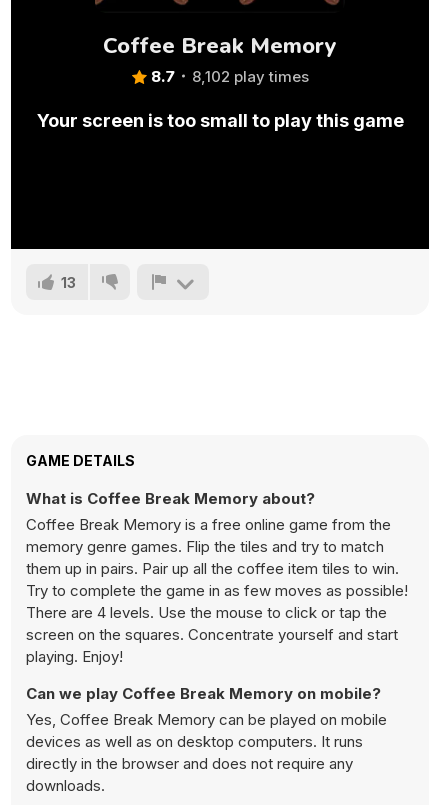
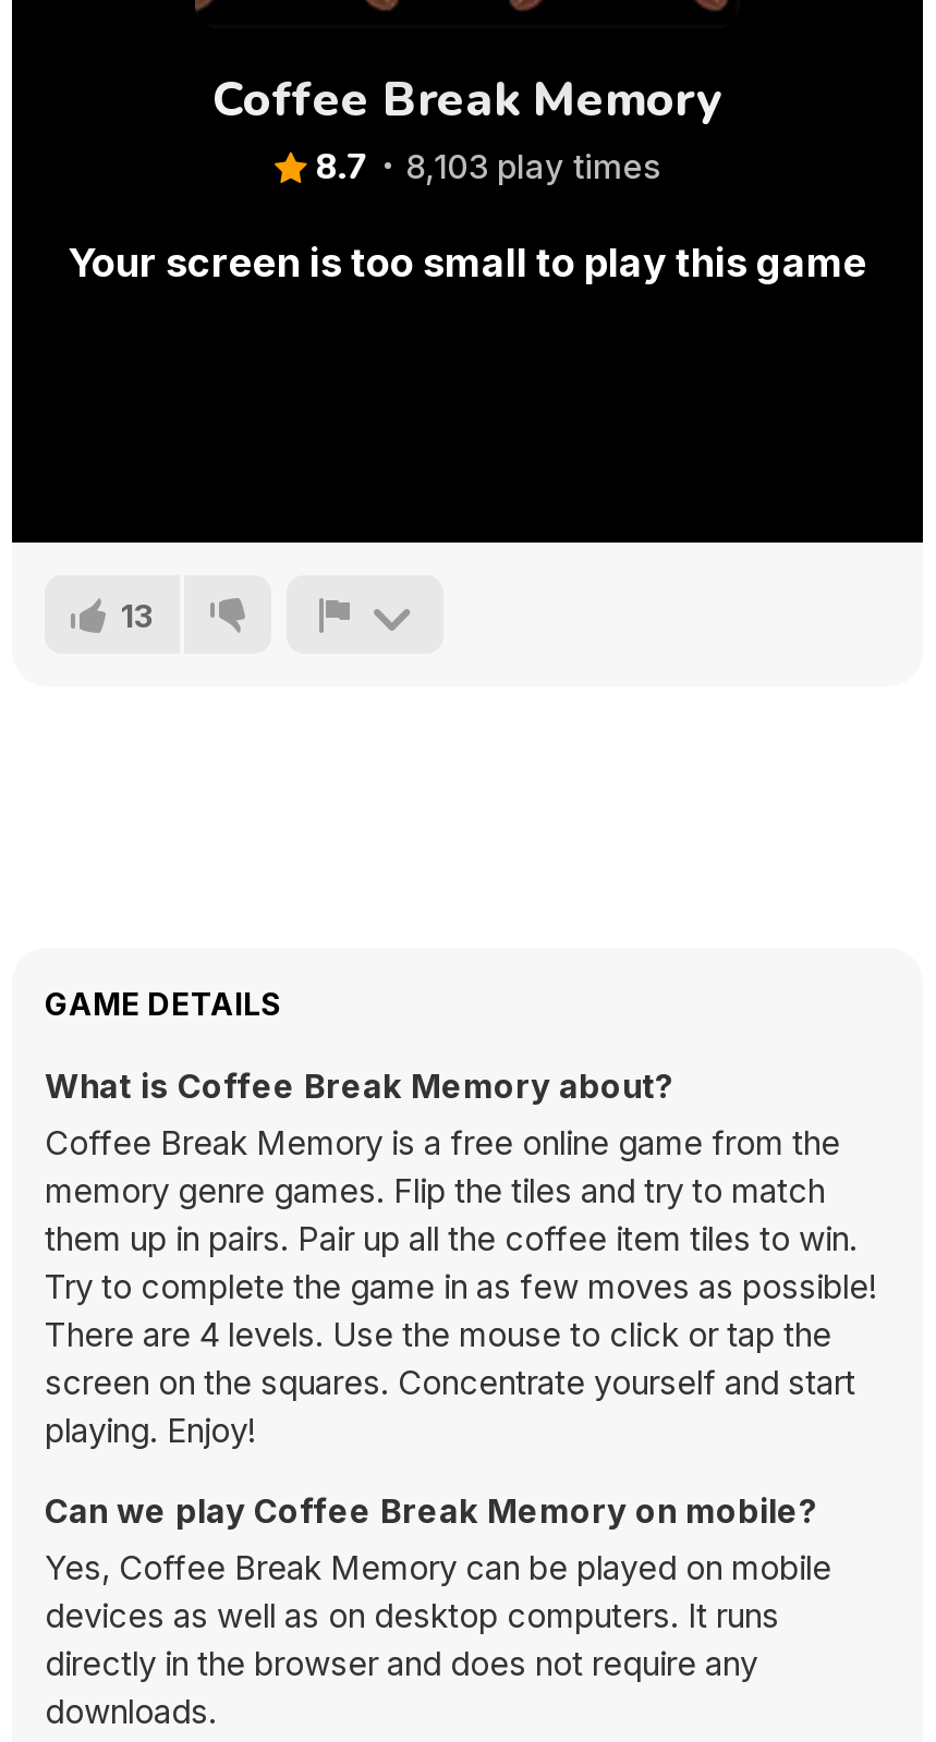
- 8.7 8,102 play times
+ 8.7 8,103 play times
